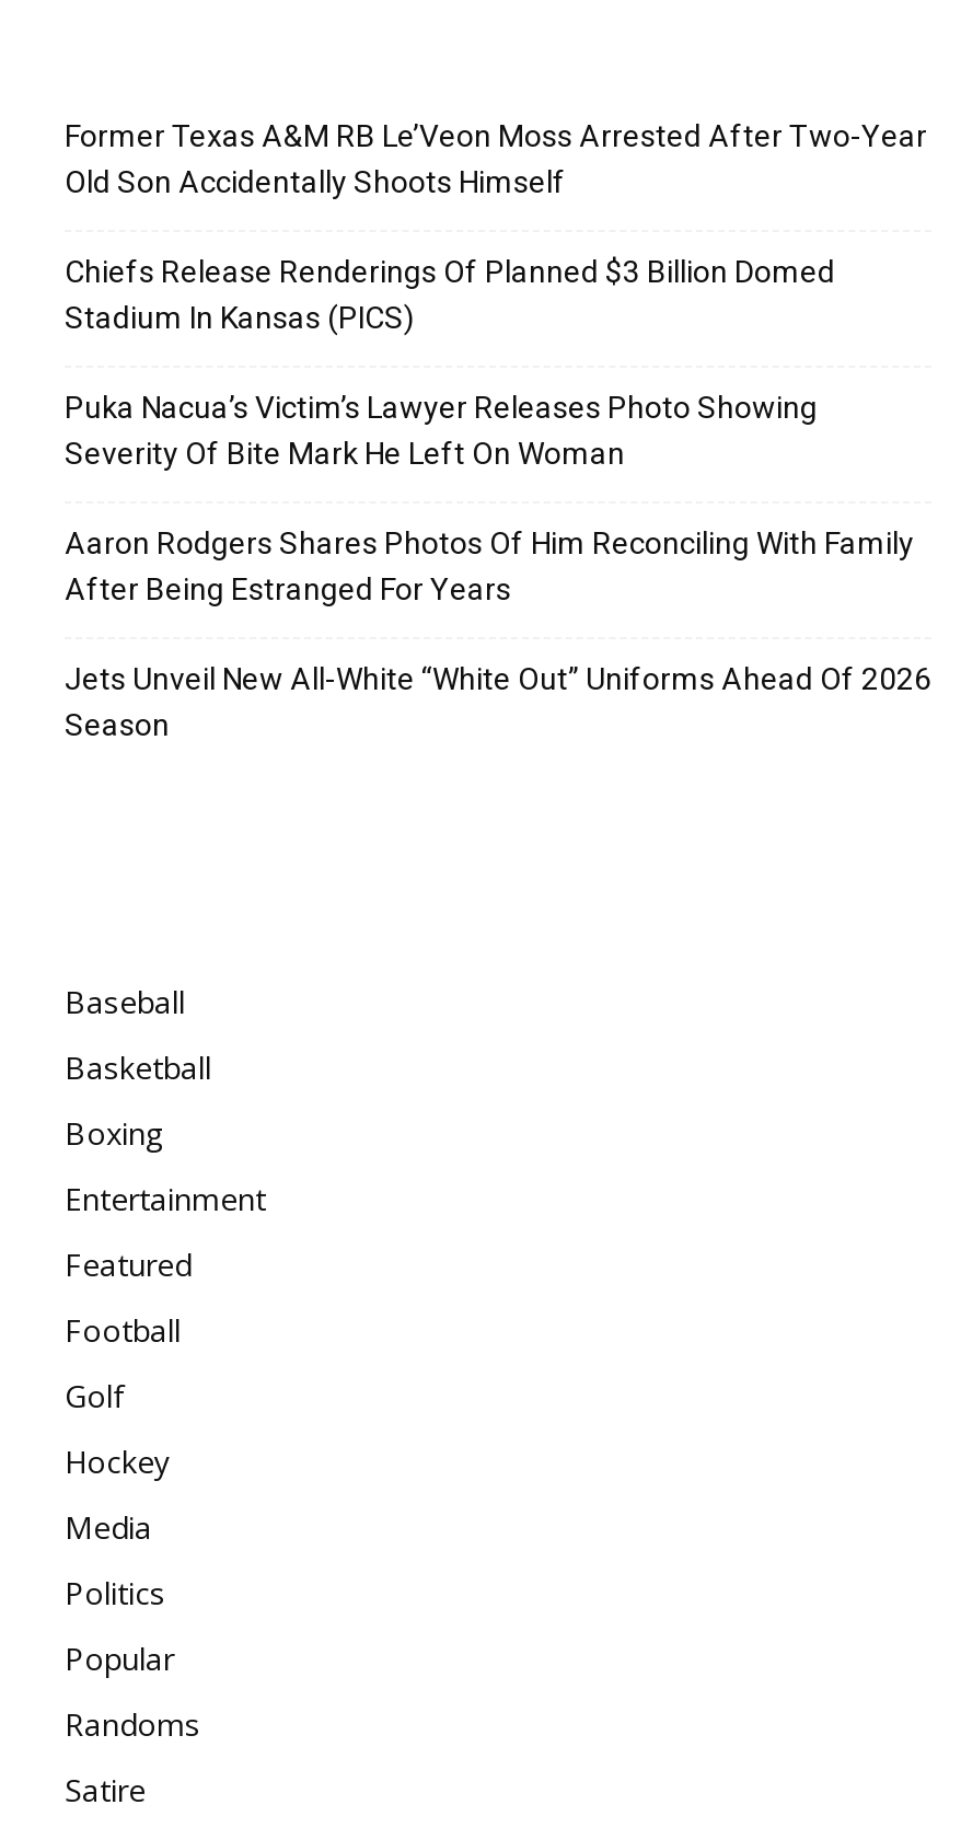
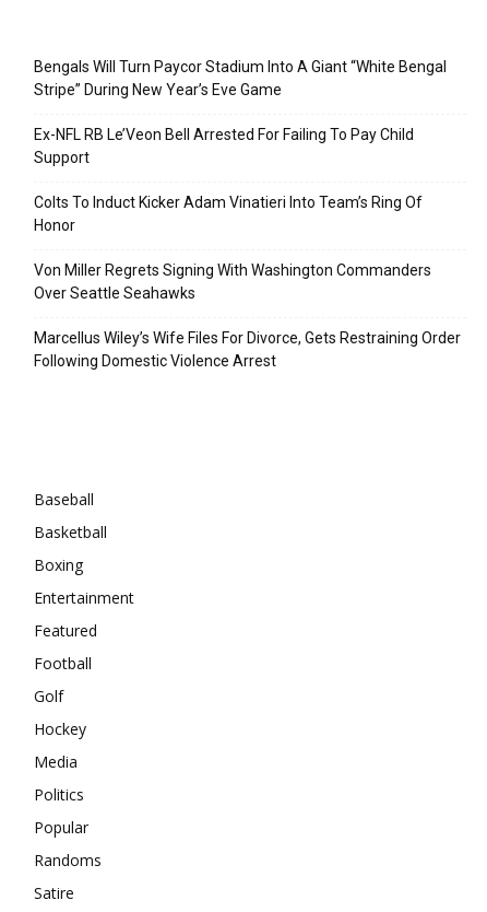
- Former Texas A&M RB Le’Veon Moss Arrested After Two-Year
- Old Son Accidentally Shoots Himself
+ Bengals Will Turn Paycor Stadium Into A Giant “White Bengal
+ Stripe” During New Year’s Eve Game

- Chiefs Release Renderings Of Planned $3 Billion Domed
- Stadium In Kansas (PICS)
+ Ex-NFL RB Le’Veon Bell Arrested For Failing To Pay Child
+ Support

- Puka Nacua’s Victim’s Lawyer Releases Photo Showing
- Severity Of Bite Mark He Left On Woman
+ Colts To Induct Kicker Adam Vinatieri Into Team’s Ring Of
+ Honor

- Aaron Rodgers Shares Photos Of Him Reconciling With Family
- After Being Estranged For Years
+ Von Miller Regrets Signing With Washington Commanders
+ Over Seattle Seahawks

- Jets Unveil New All-White “White Out” Uniforms Ahead Of 2026
- Season
+ Marcellus Wiley’s Wife Files For Divorce, Gets Restraining Order
+ Following Domestic Violence Arrest
